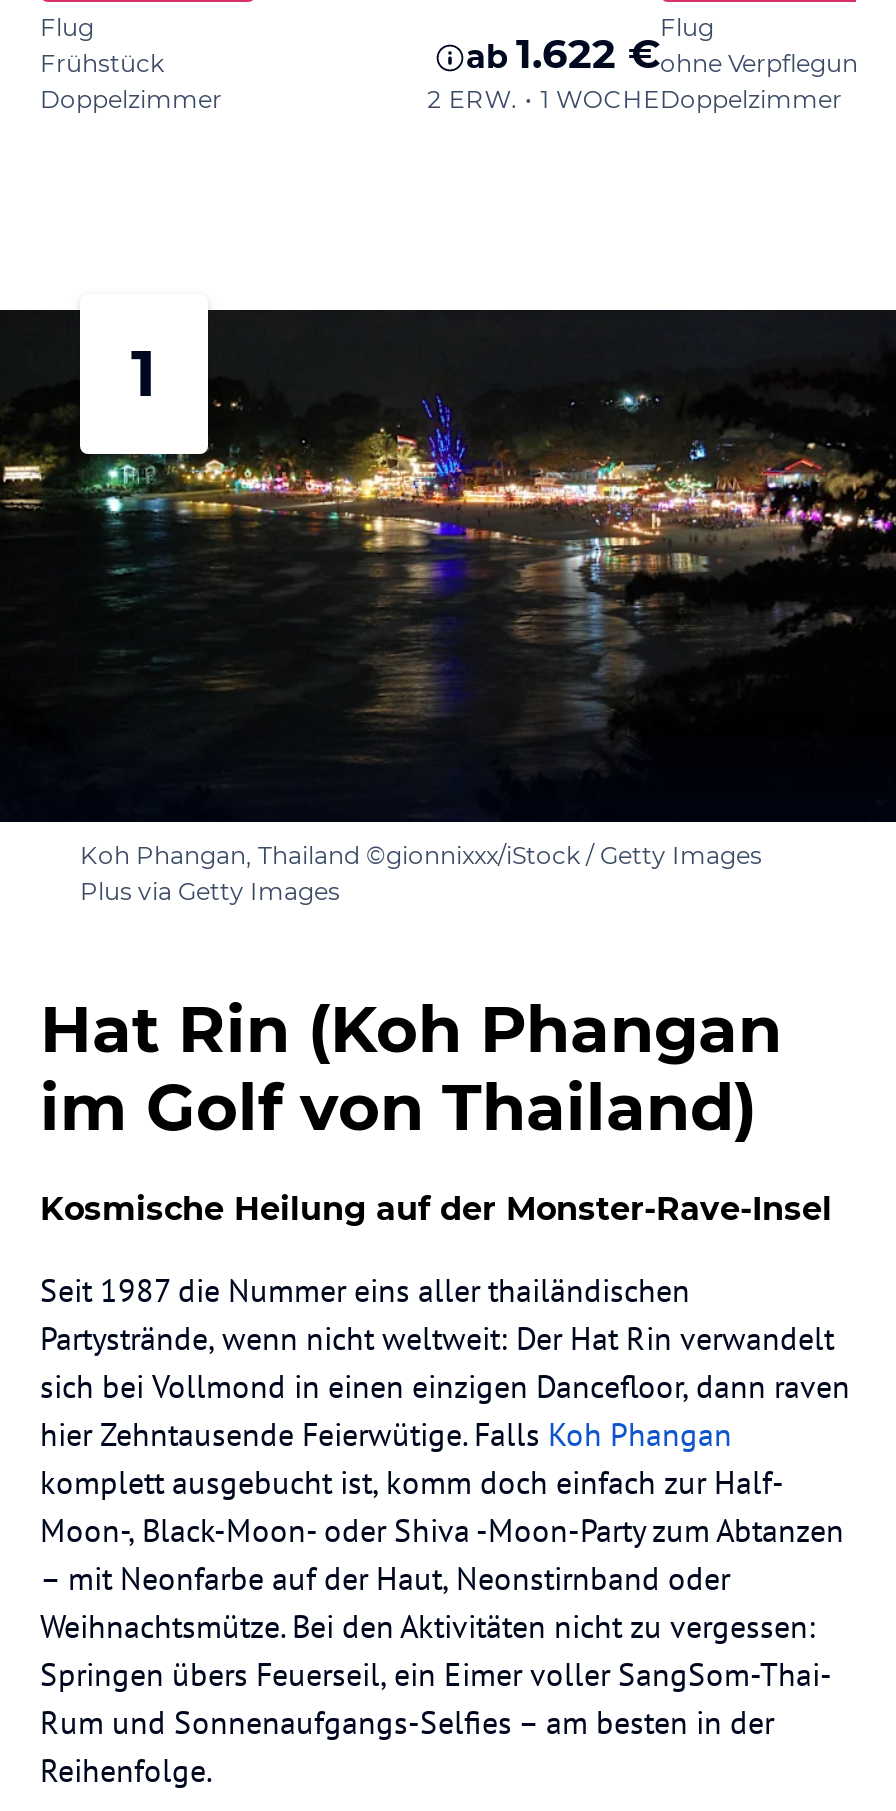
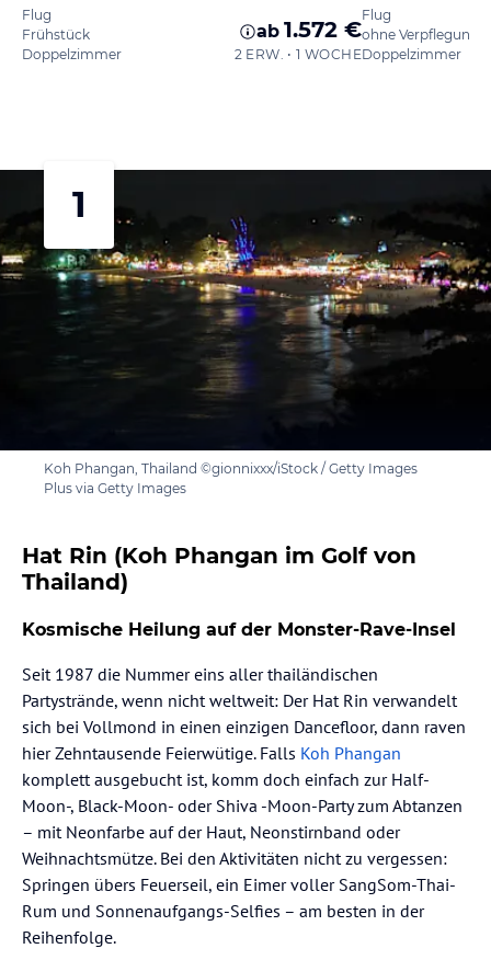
- ab 1.622 € ohne Verpflegung
+ ab 1.572 € ohne Verpflegung
